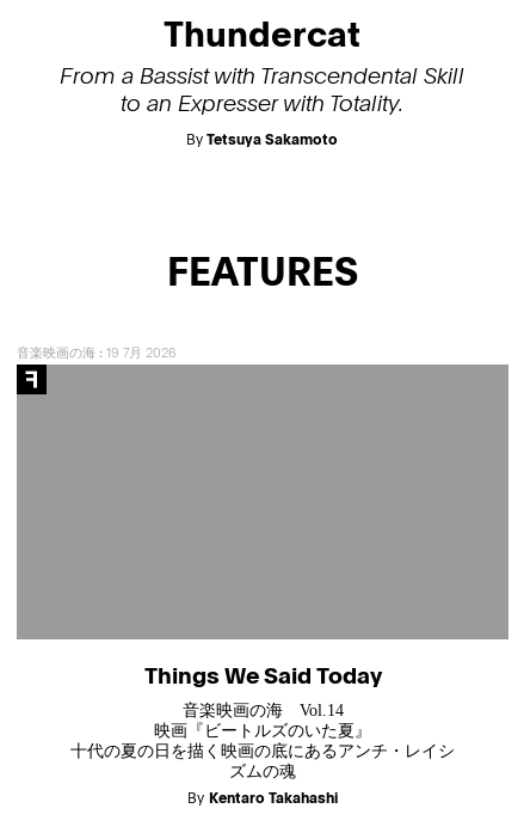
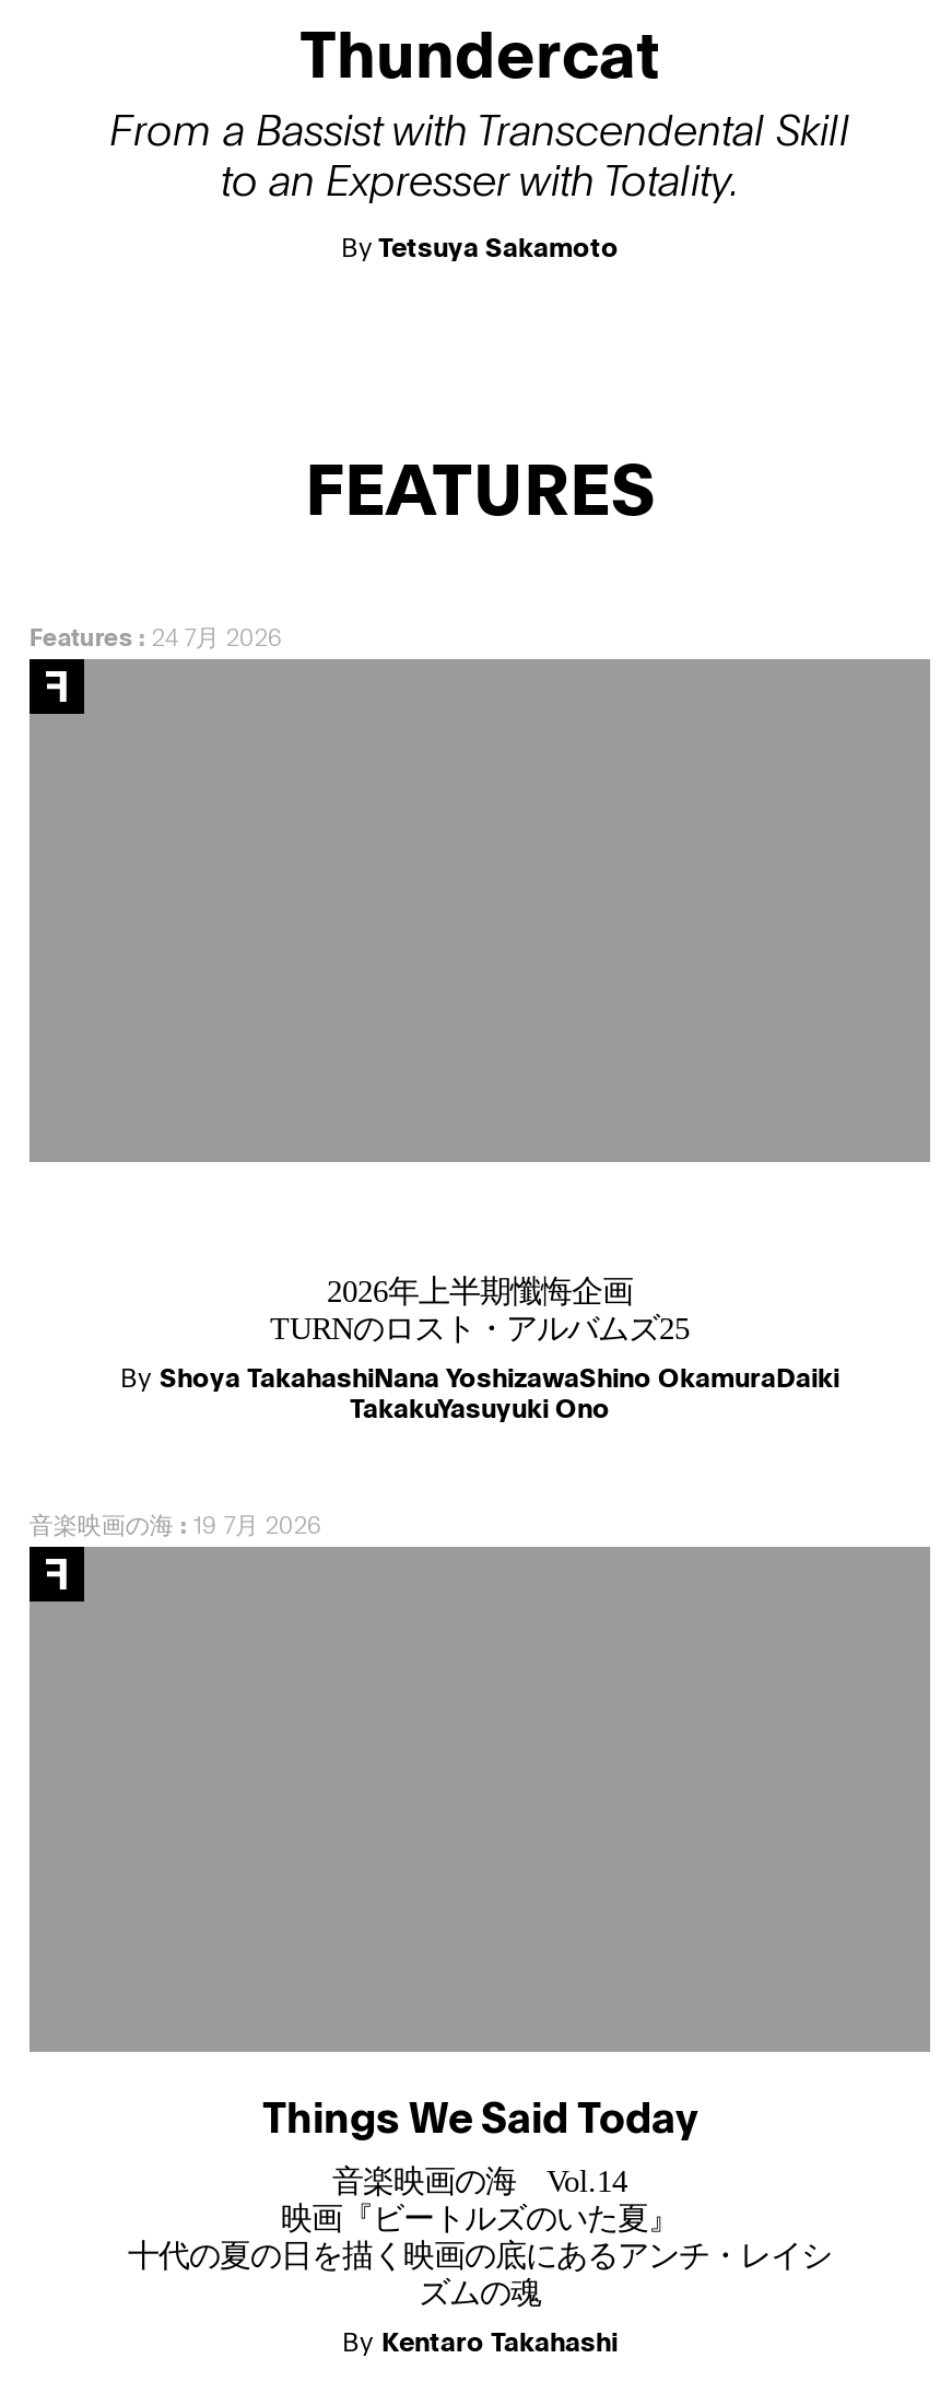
+ Features: 24 7月 2026

+ 2026年上半期懺悔企画
+ TURNのロスト・アルバムズ25
+ By Shoya TakahashiNana YoshizawaShino OkamuraDaiki
+ TakakuYasuyuki Ono
